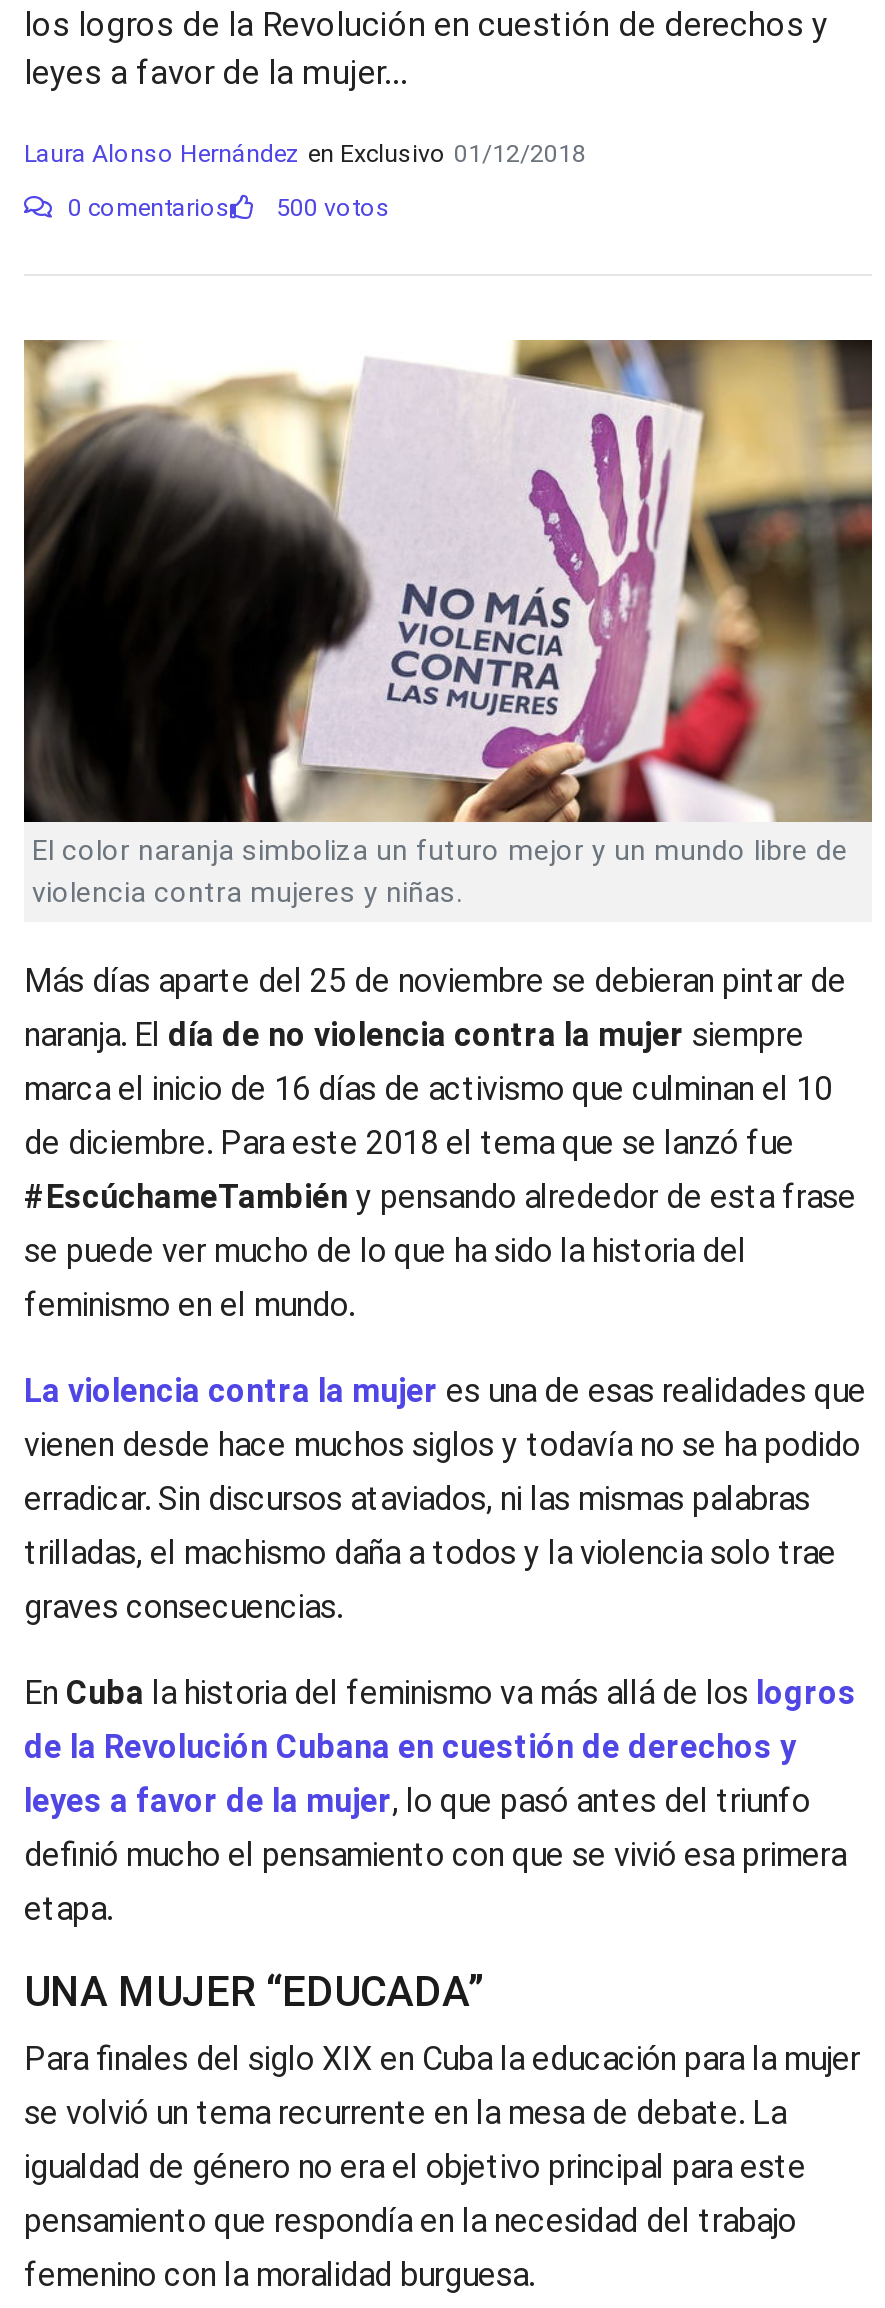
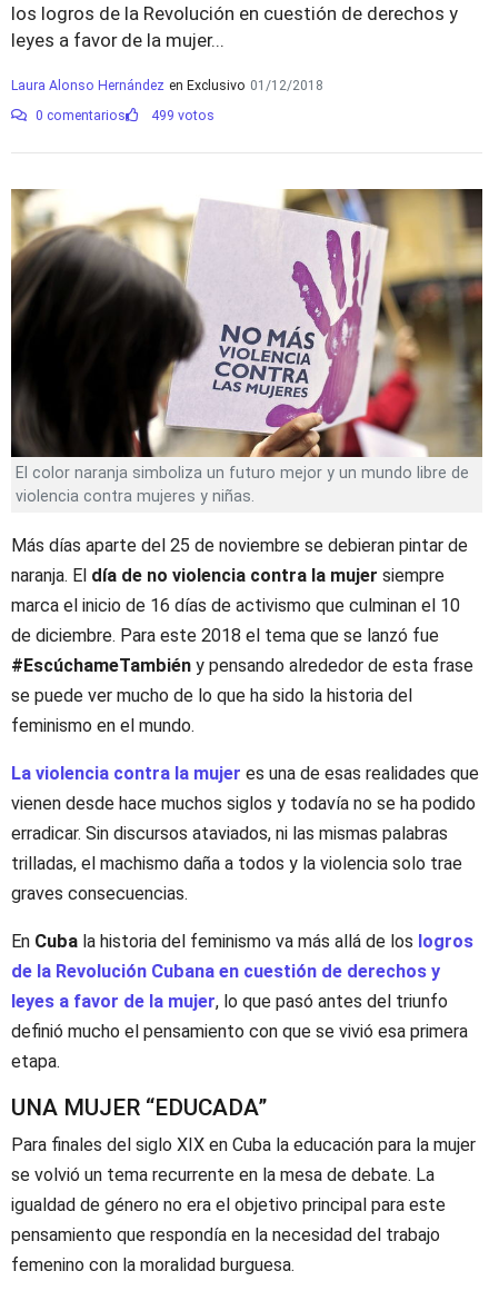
- 0 comentarios 500 votos
+ 0 comentarios 499 votos
